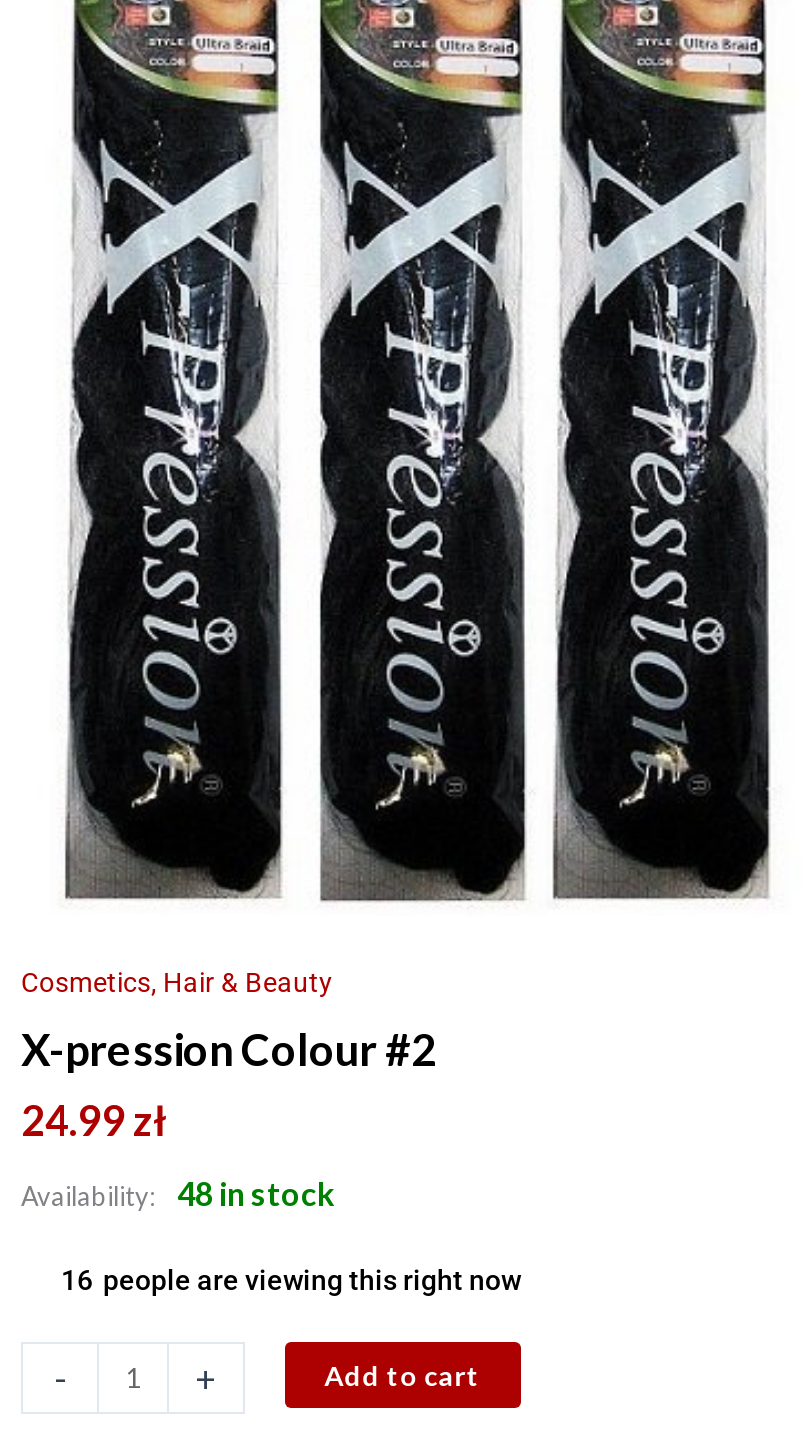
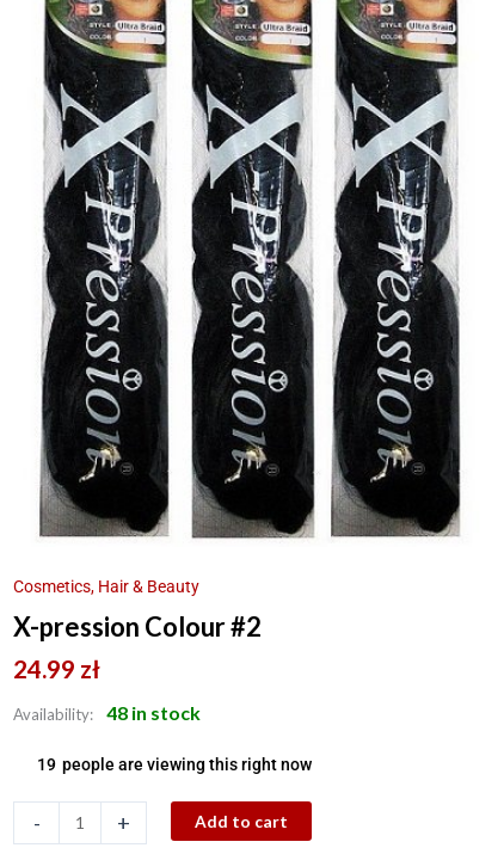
- 16 people are viewing this right now
+ 19 people are viewing this right now
